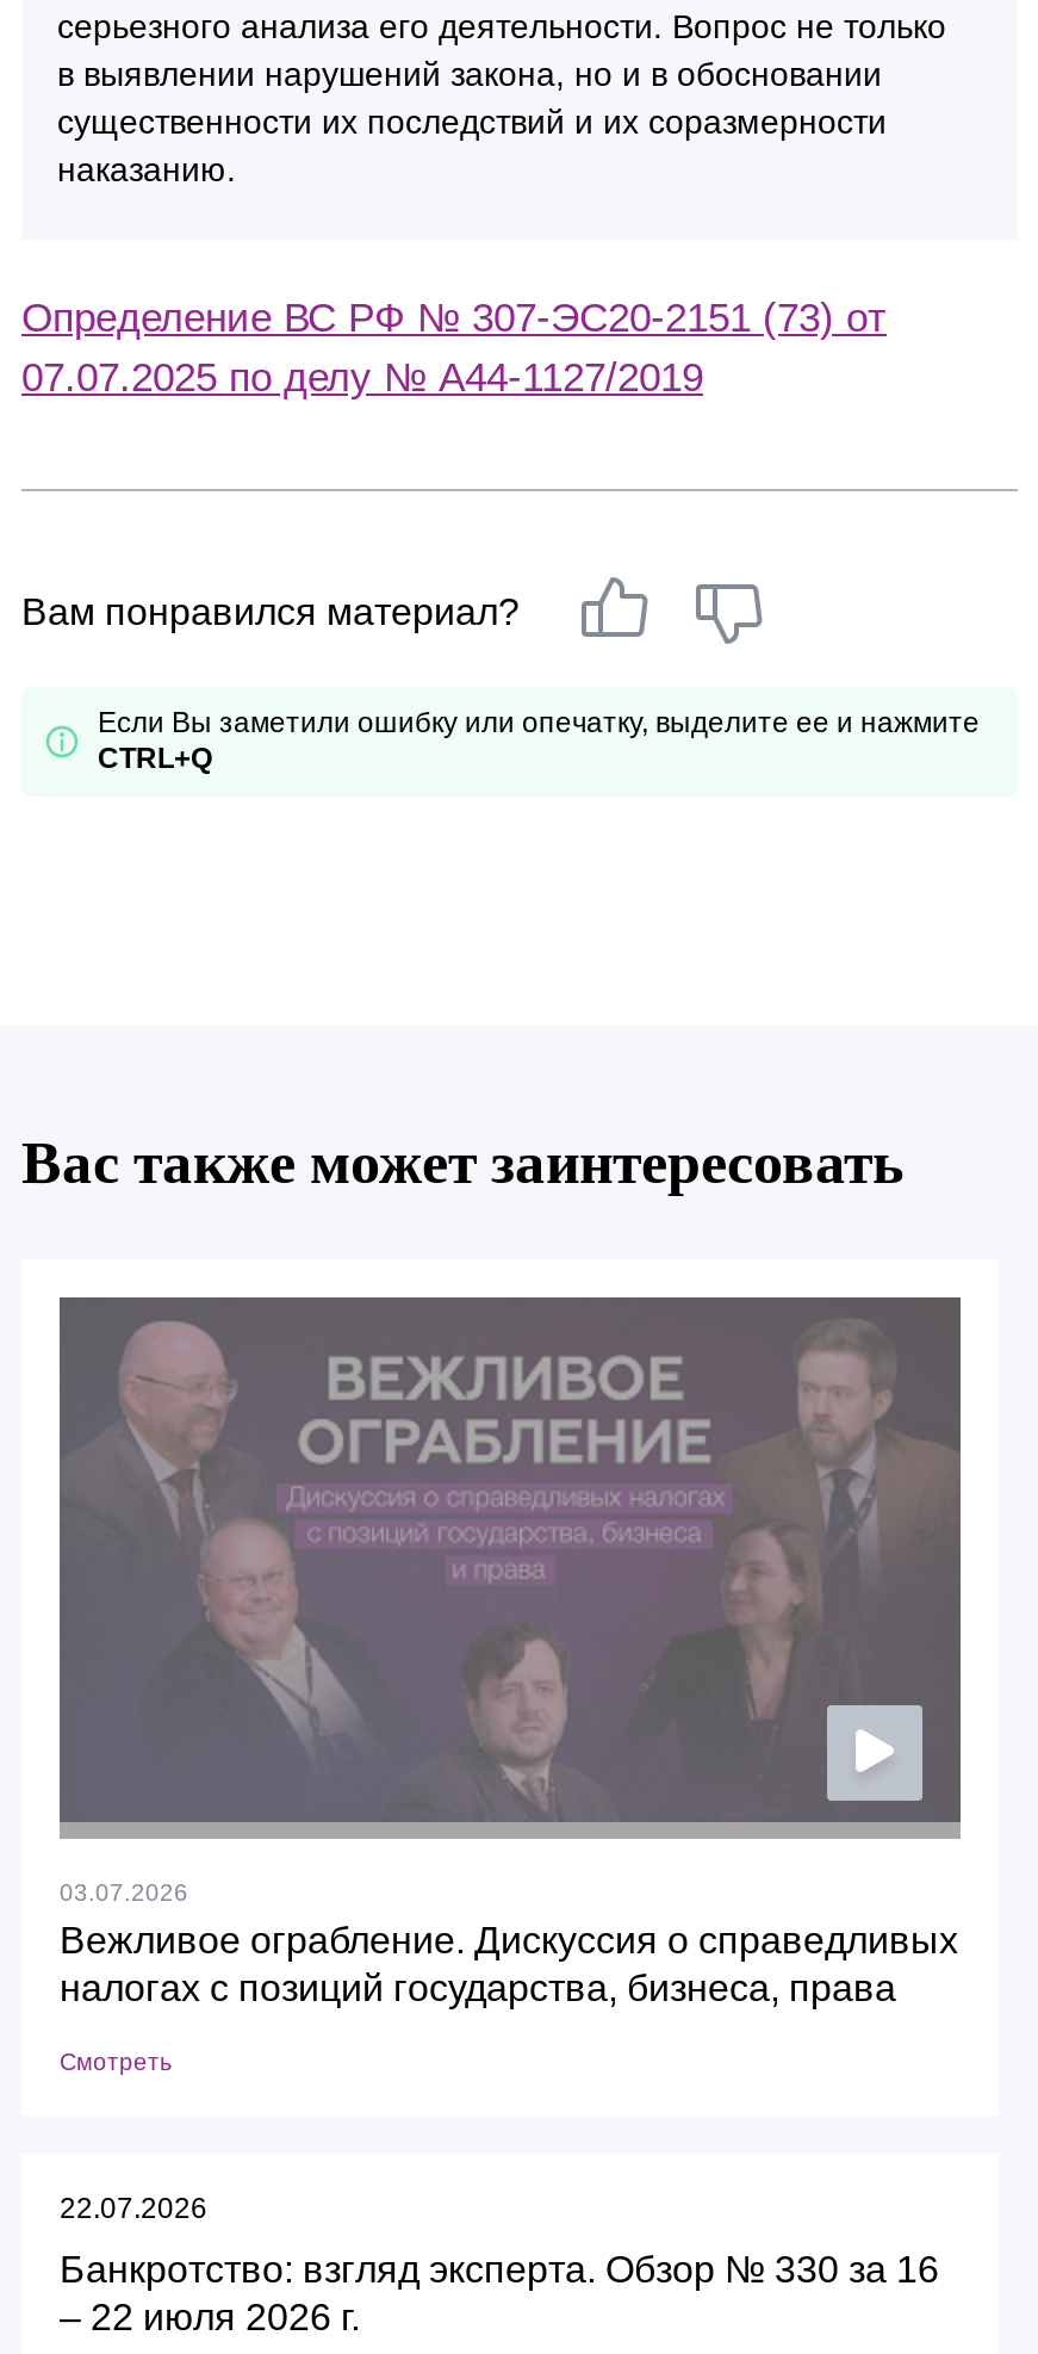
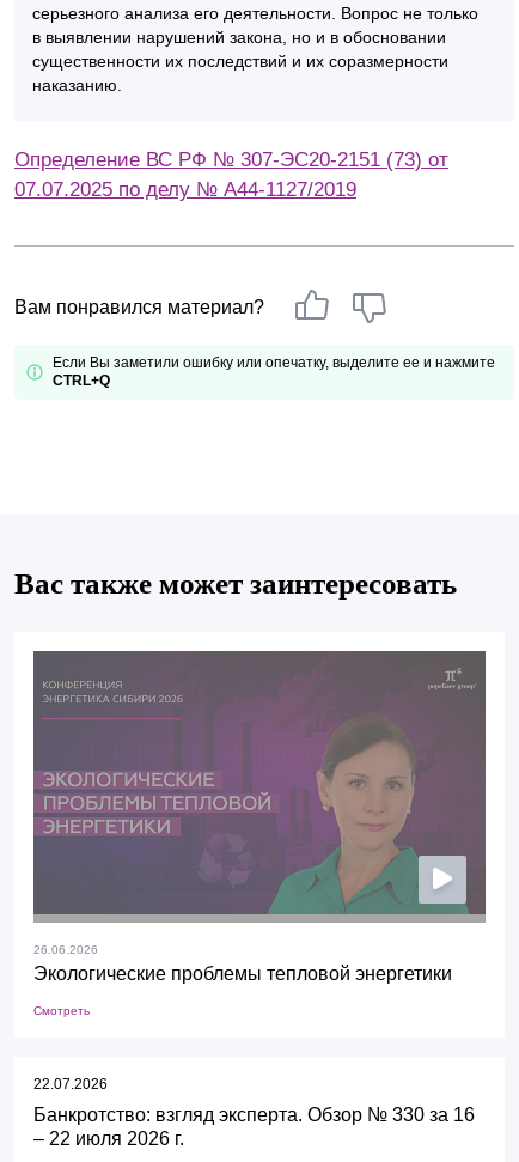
- [image]
- 03.07.2026
- Вежливое ограбление. Дискуссия о справедливых
- налогах с позиций государства, бизнеса, права
+ [image]
+ 26.06.2026
+ Экологические проблемы тепловой энергетики
